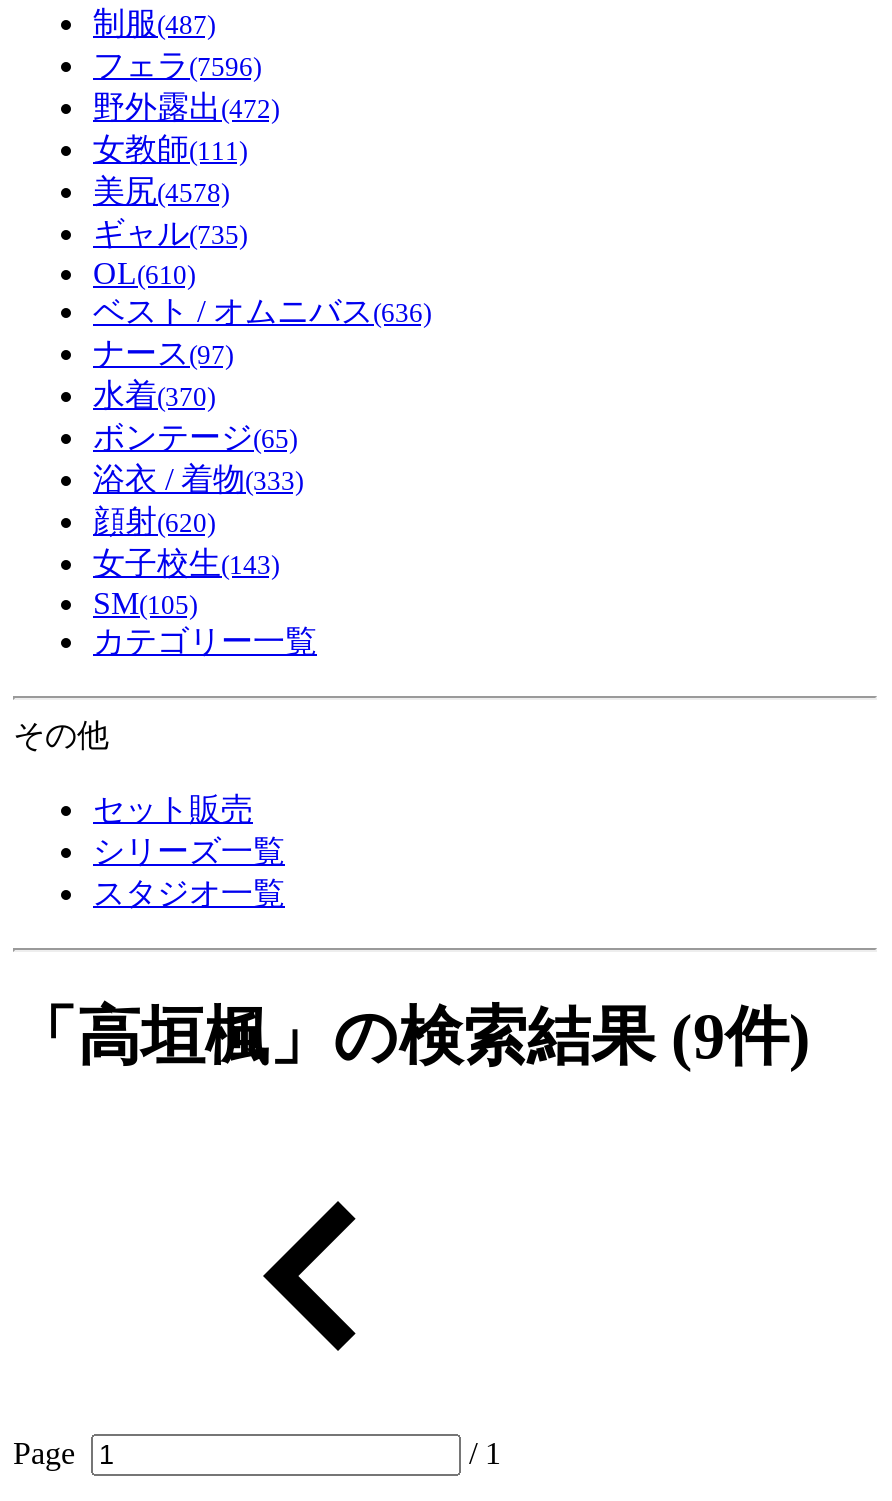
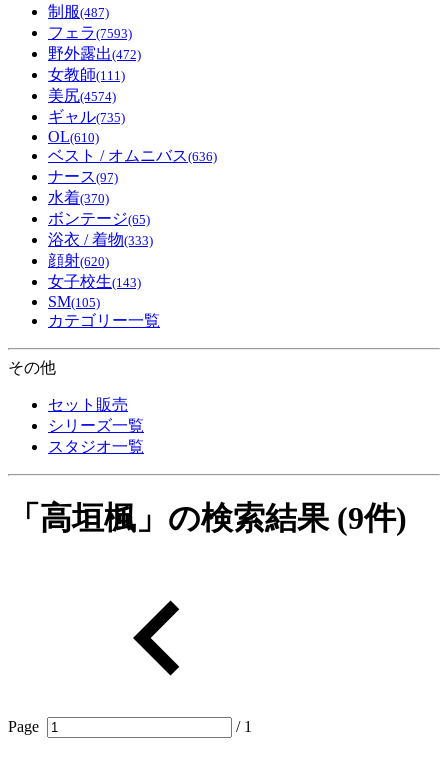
- フェラ(7596)
+ フェラ(7593)

- 美尻(4578)
+ 美尻(4574)
